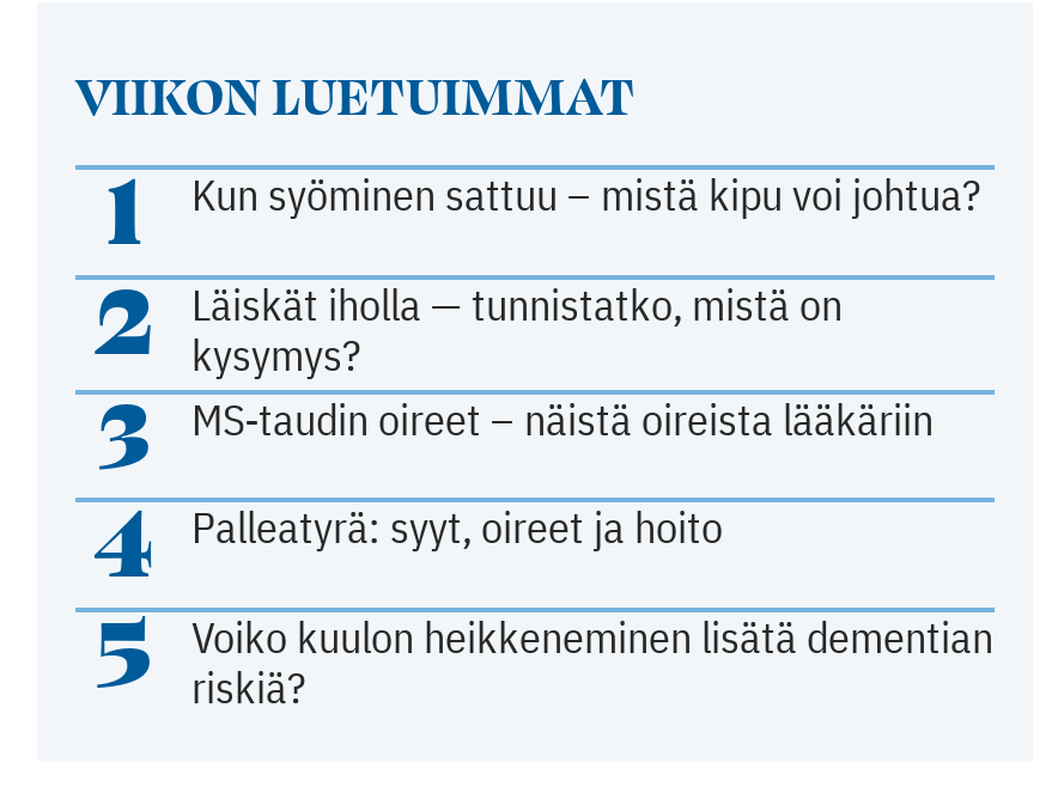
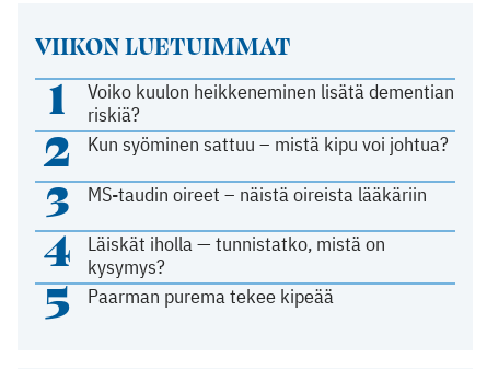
moved down: Kun syöminen sattuu – mistä kipu voi johtua?

moved down: Läiskät iholla — tunnistatko, mistä on | kysymys?

- Palleatyrä: syyt, oireet ja hoito

moved up: Voiko kuulon heikkeneminen lisätä dementian | riskiä?

+ Paarman purema tekee kipeää
